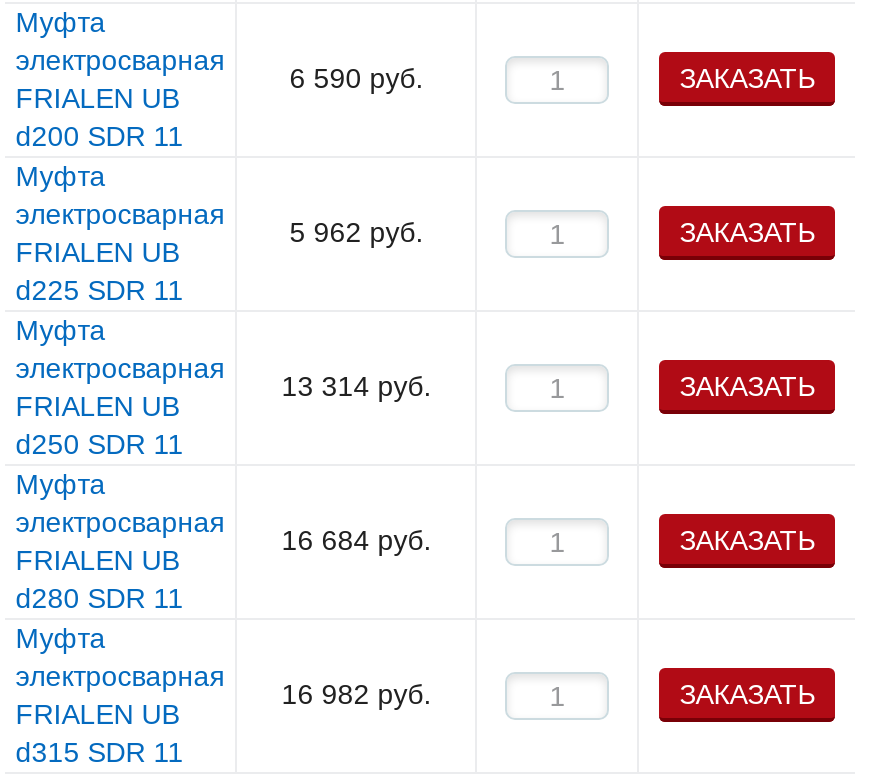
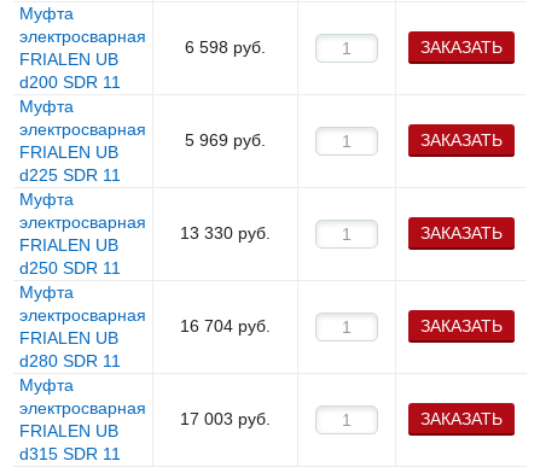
- 6 590 руб.
+ 6 598 руб.

- 5 962 руб.
+ 5 969 руб.

- 13 314 руб.
+ 13 330 руб.

- 16 684 руб.
+ 16 704 руб.

- 16 982 руб.
+ 17 003 руб.
